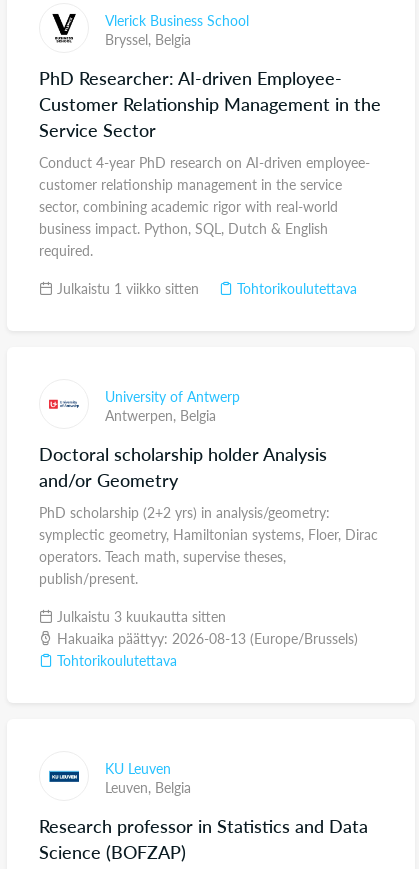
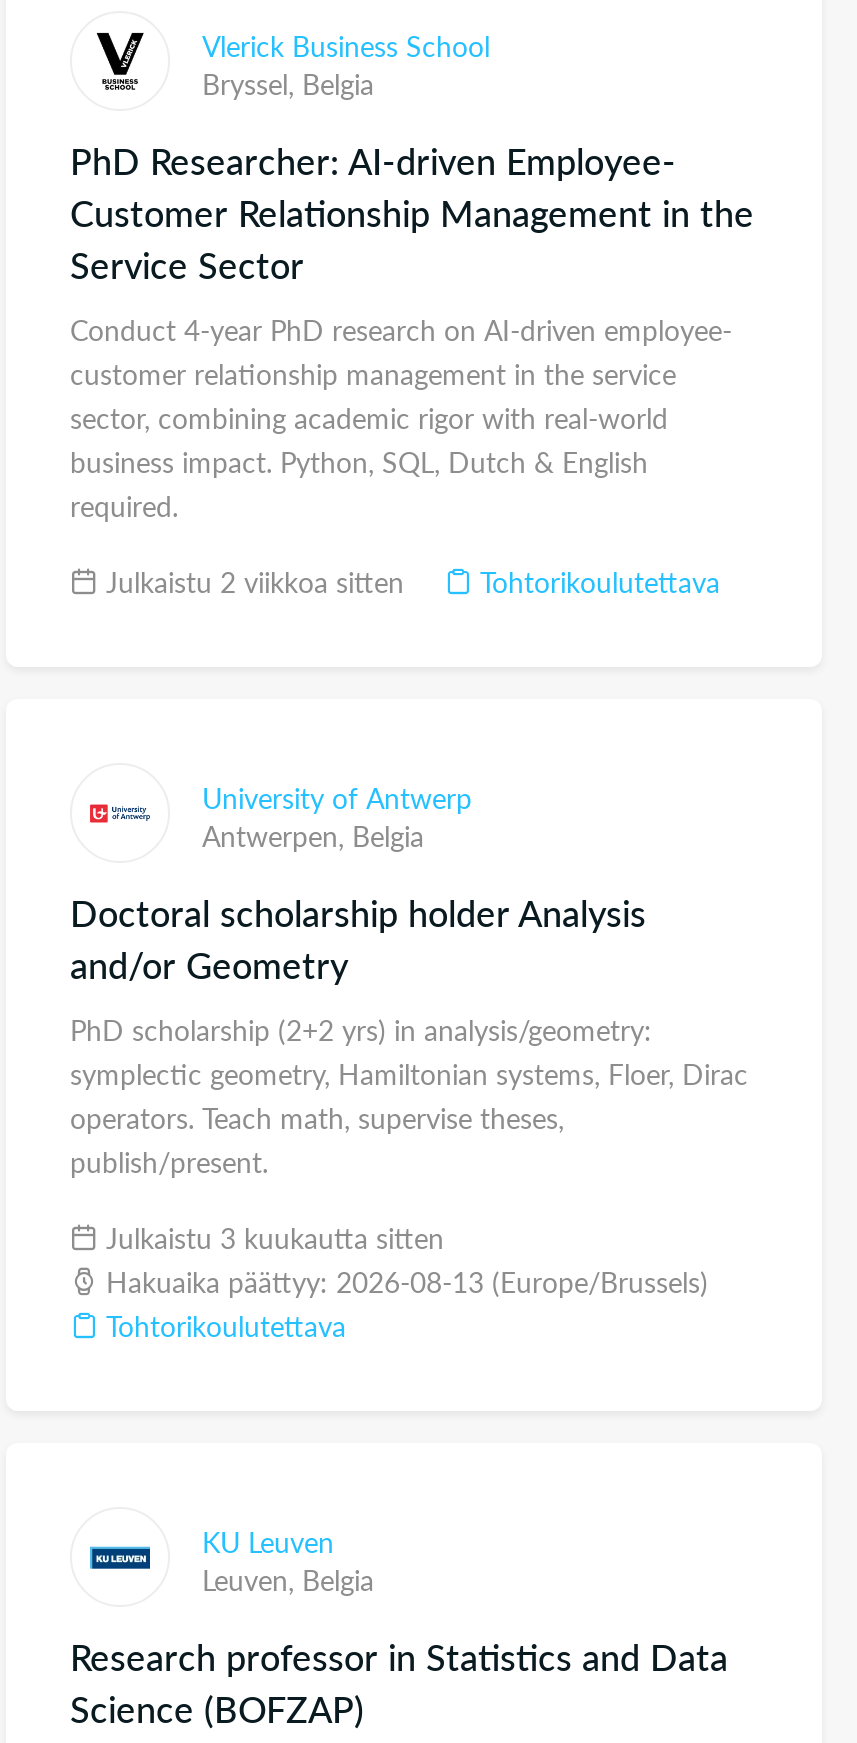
- Julkaistu 1 viikko sitten
+ Julkaistu 2 viikkoa sitten
